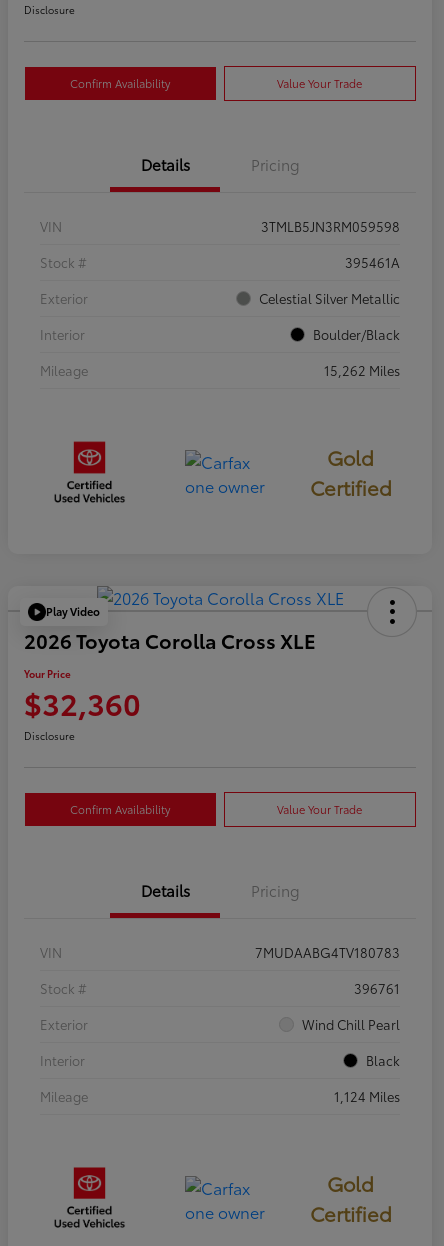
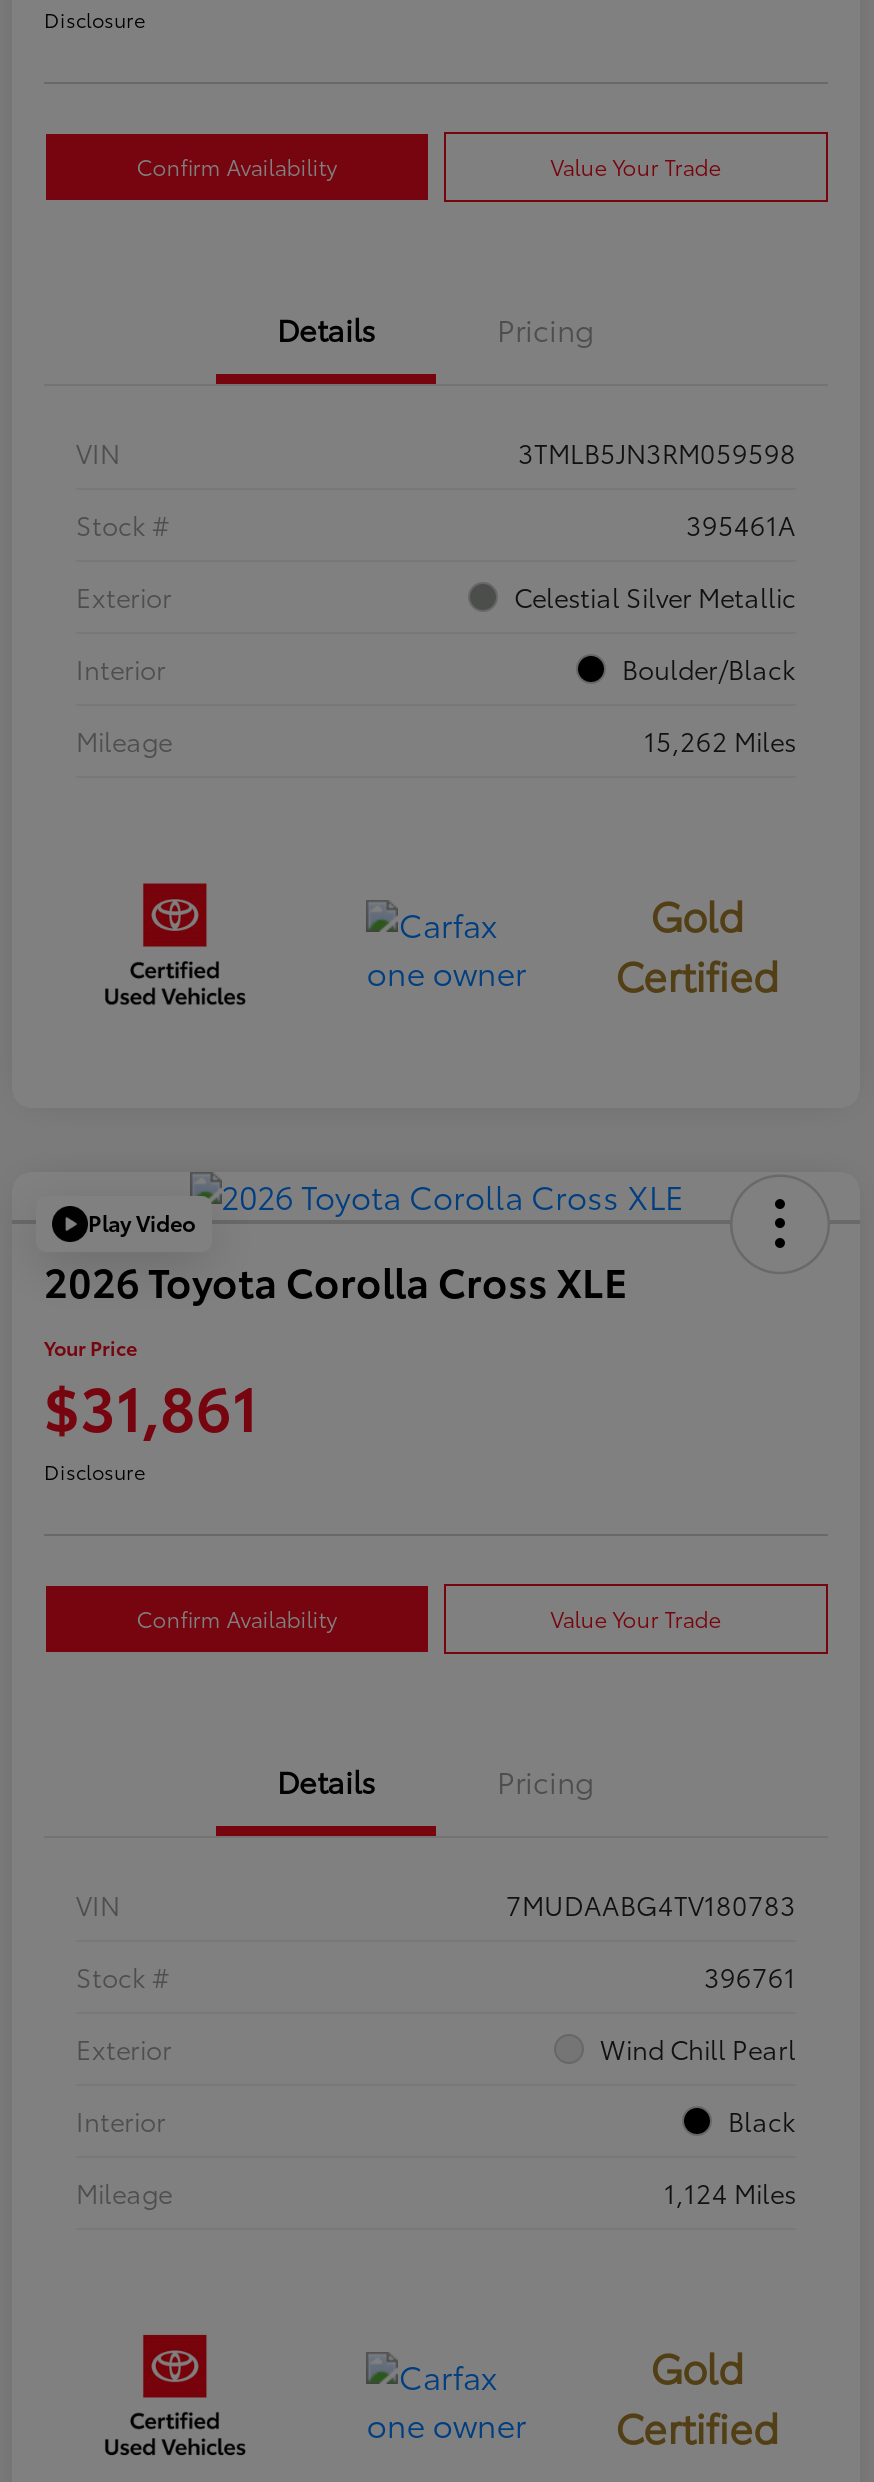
- $32,360
+ $31,861
